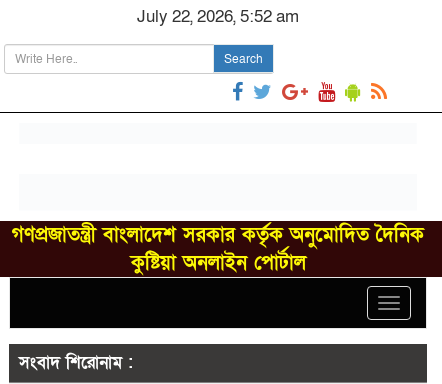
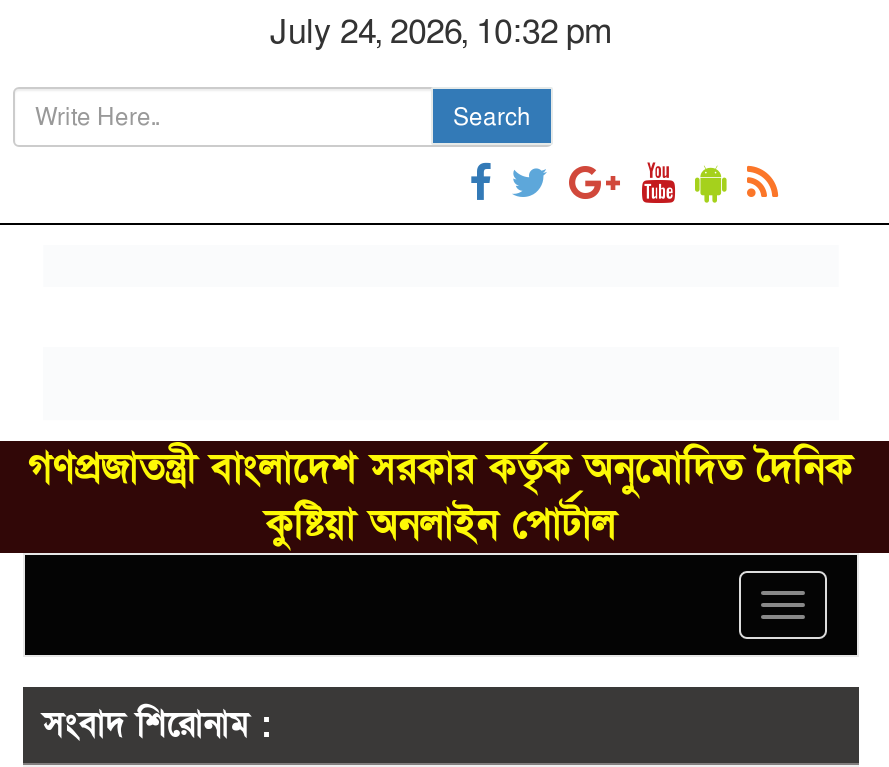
- July 22, 2026, 5:52 am
+ July 24, 2026, 10:32 pm
